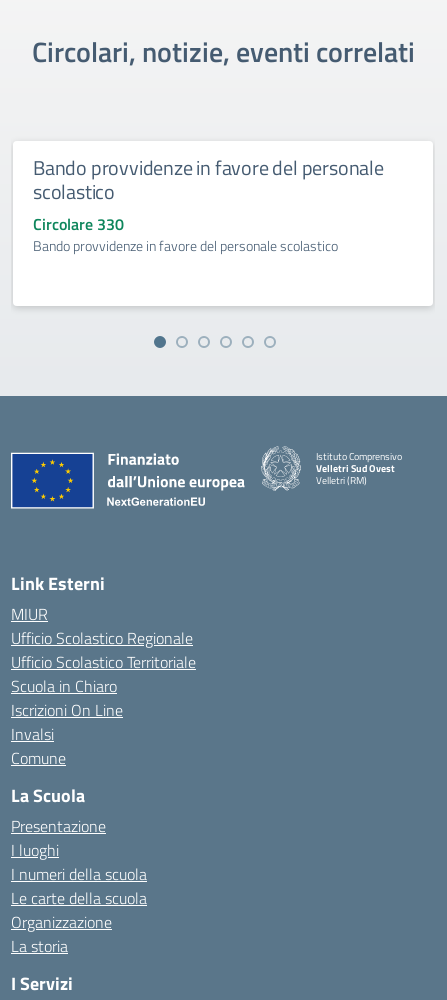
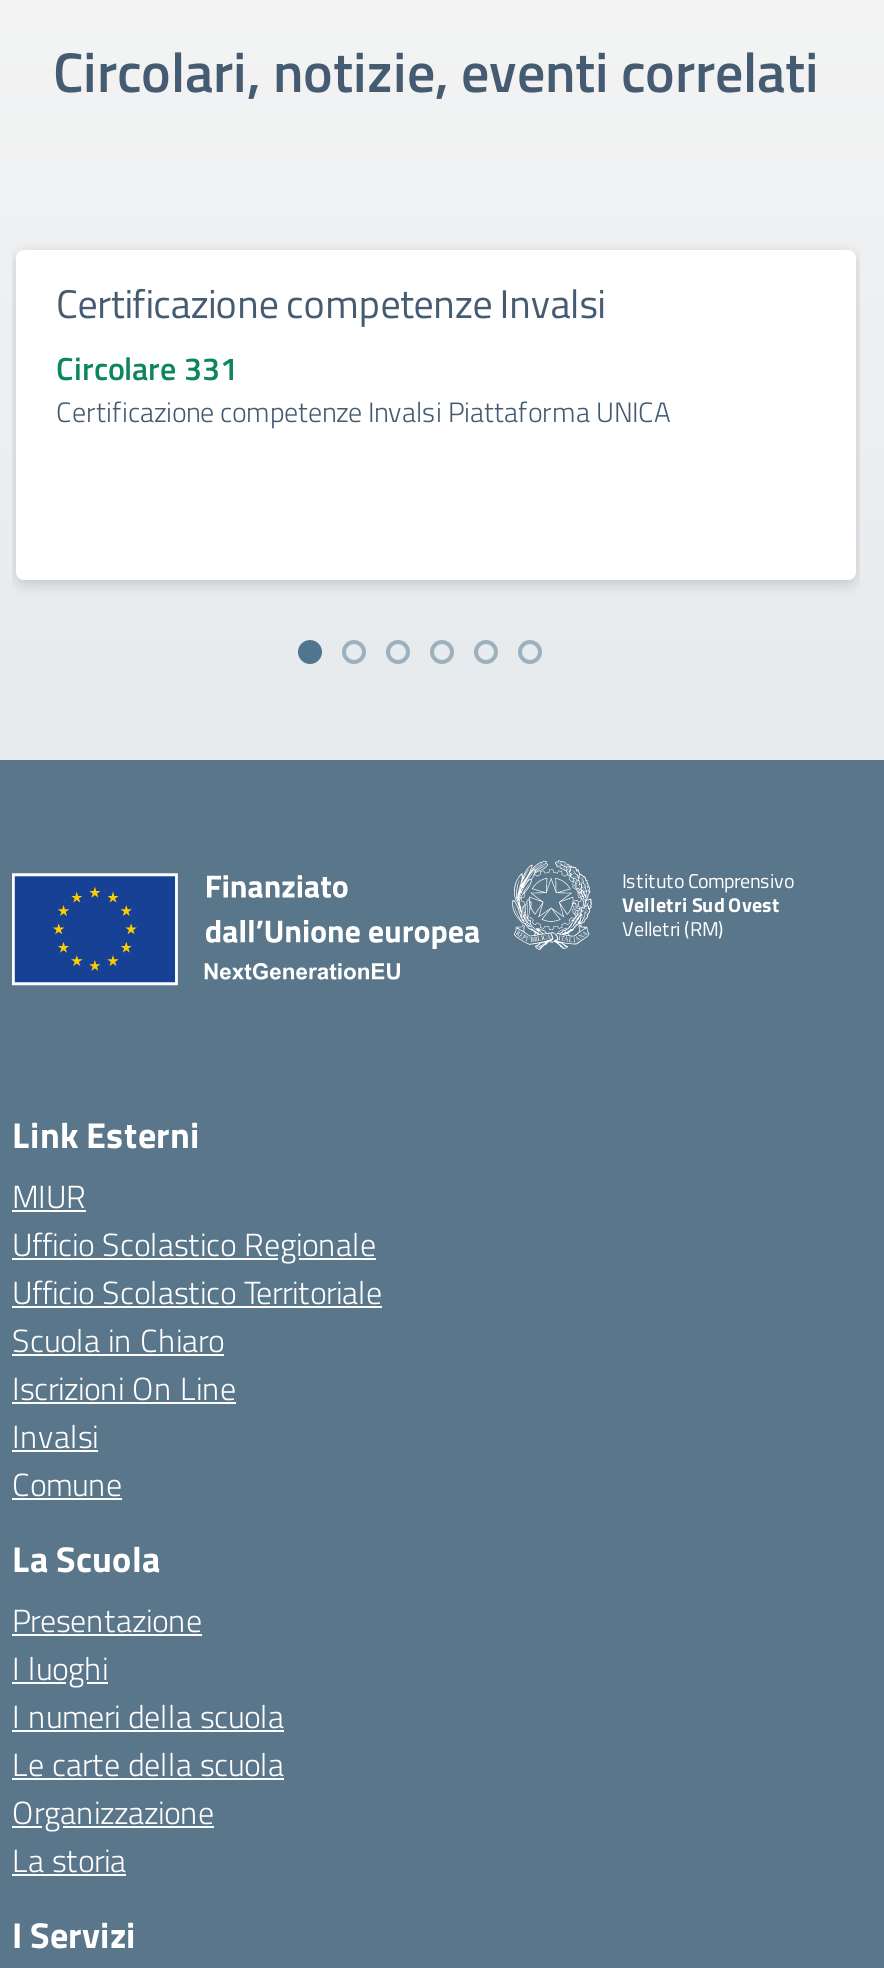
- Bando provvidenze in favore del personale
- scolastico
- Circolare 330
- Bando provvidenze in favore del personale scolastico
+ Certificazione competenze Invalsi
+ Circolare 331
+ Certificazione competenze Invalsi Piattaforma UNICA
